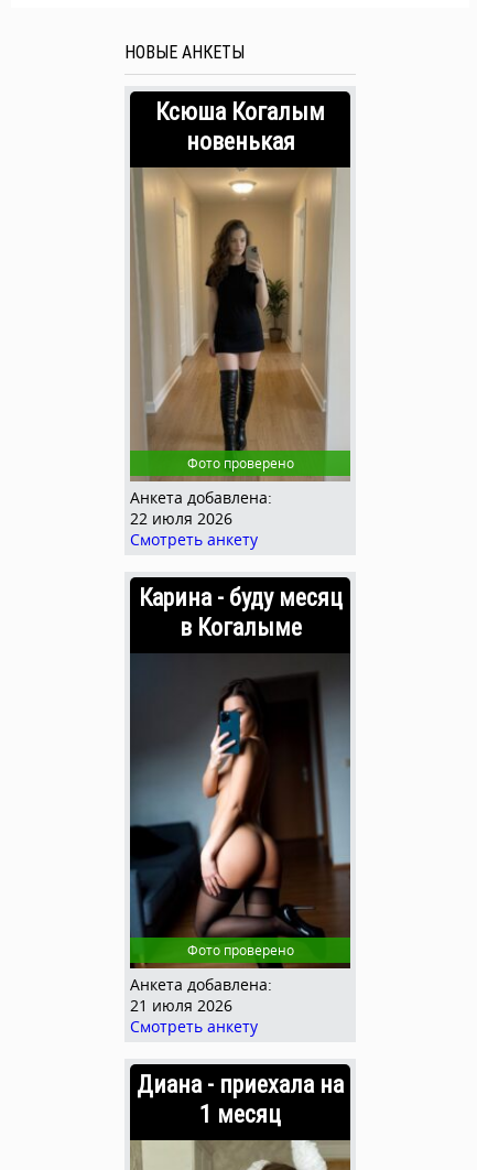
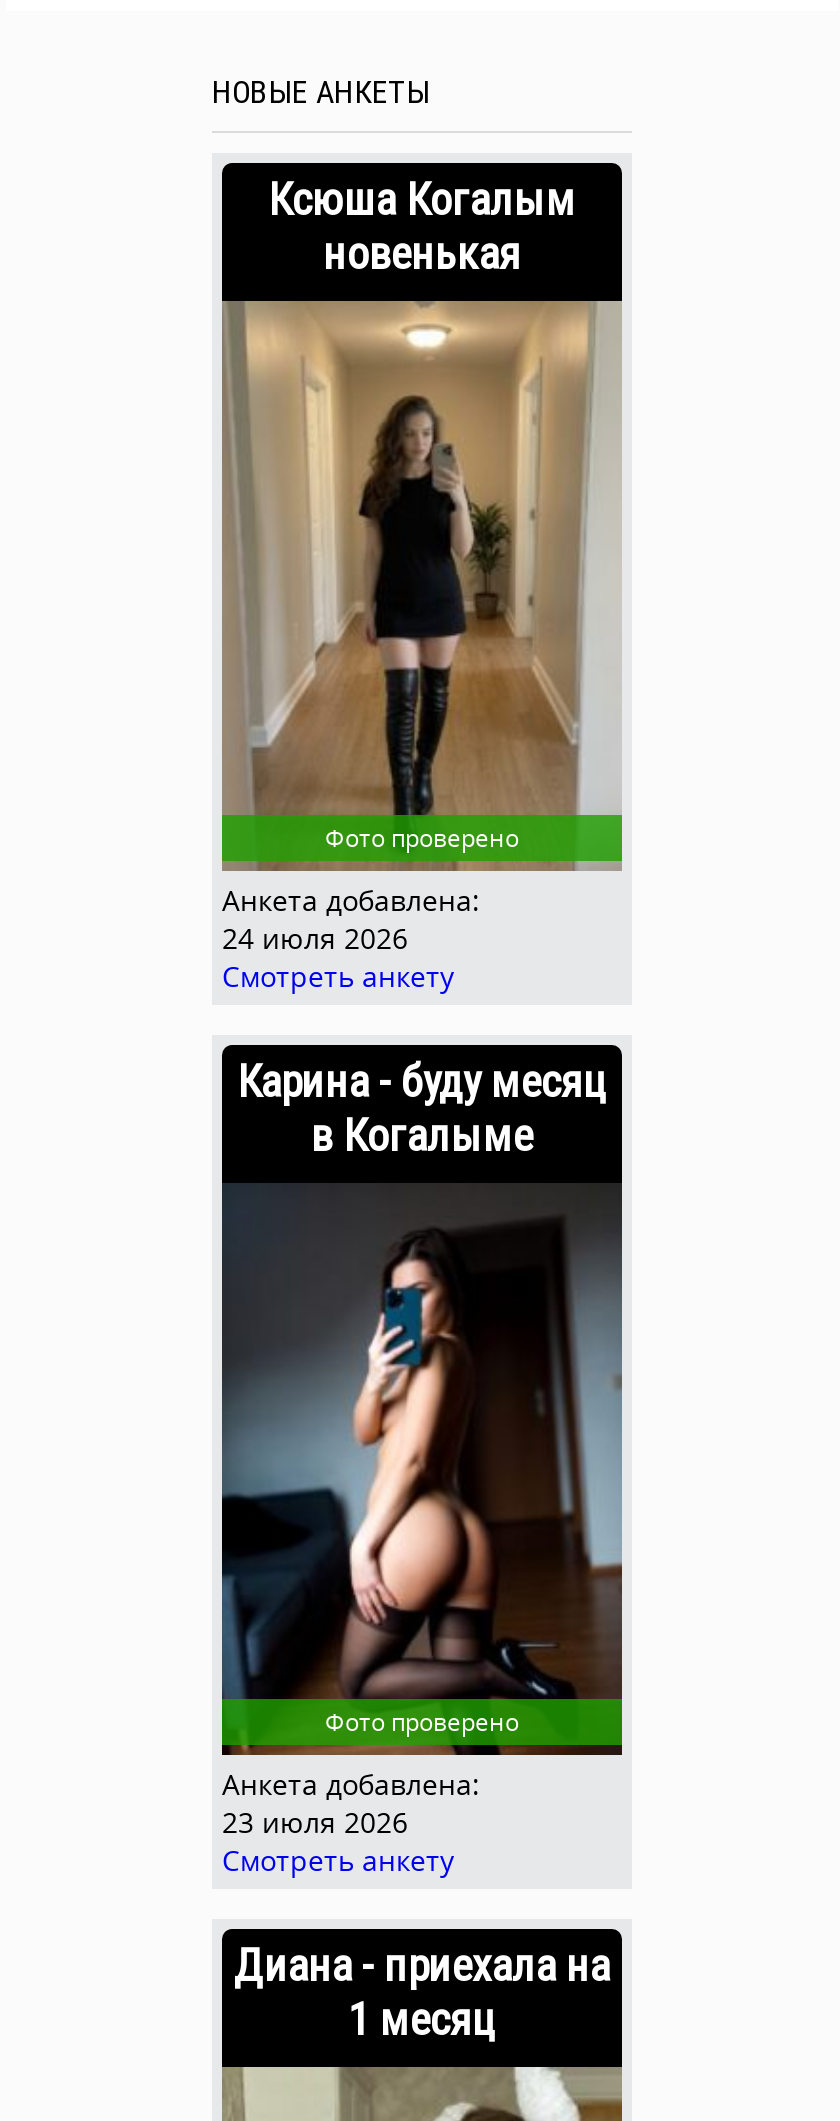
- 22 июля 2026
+ 24 июля 2026

- 21 июля 2026
+ 23 июля 2026
